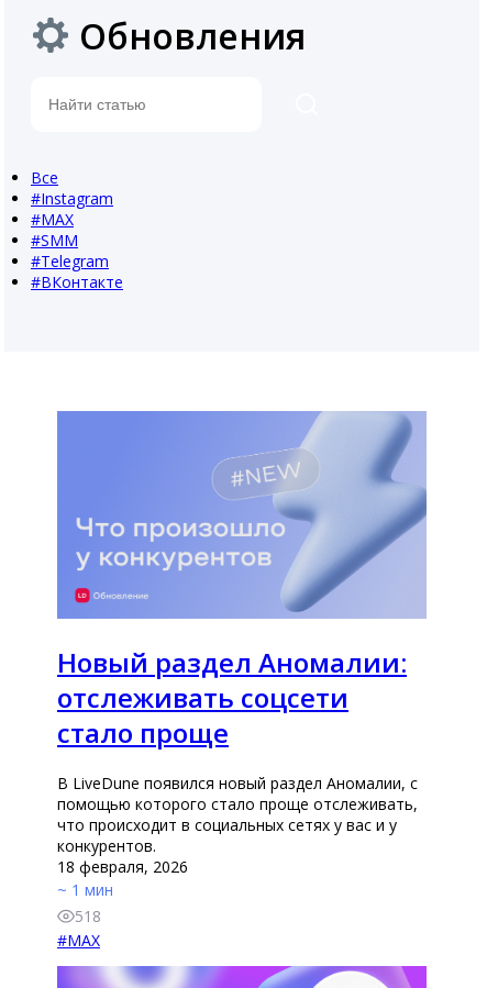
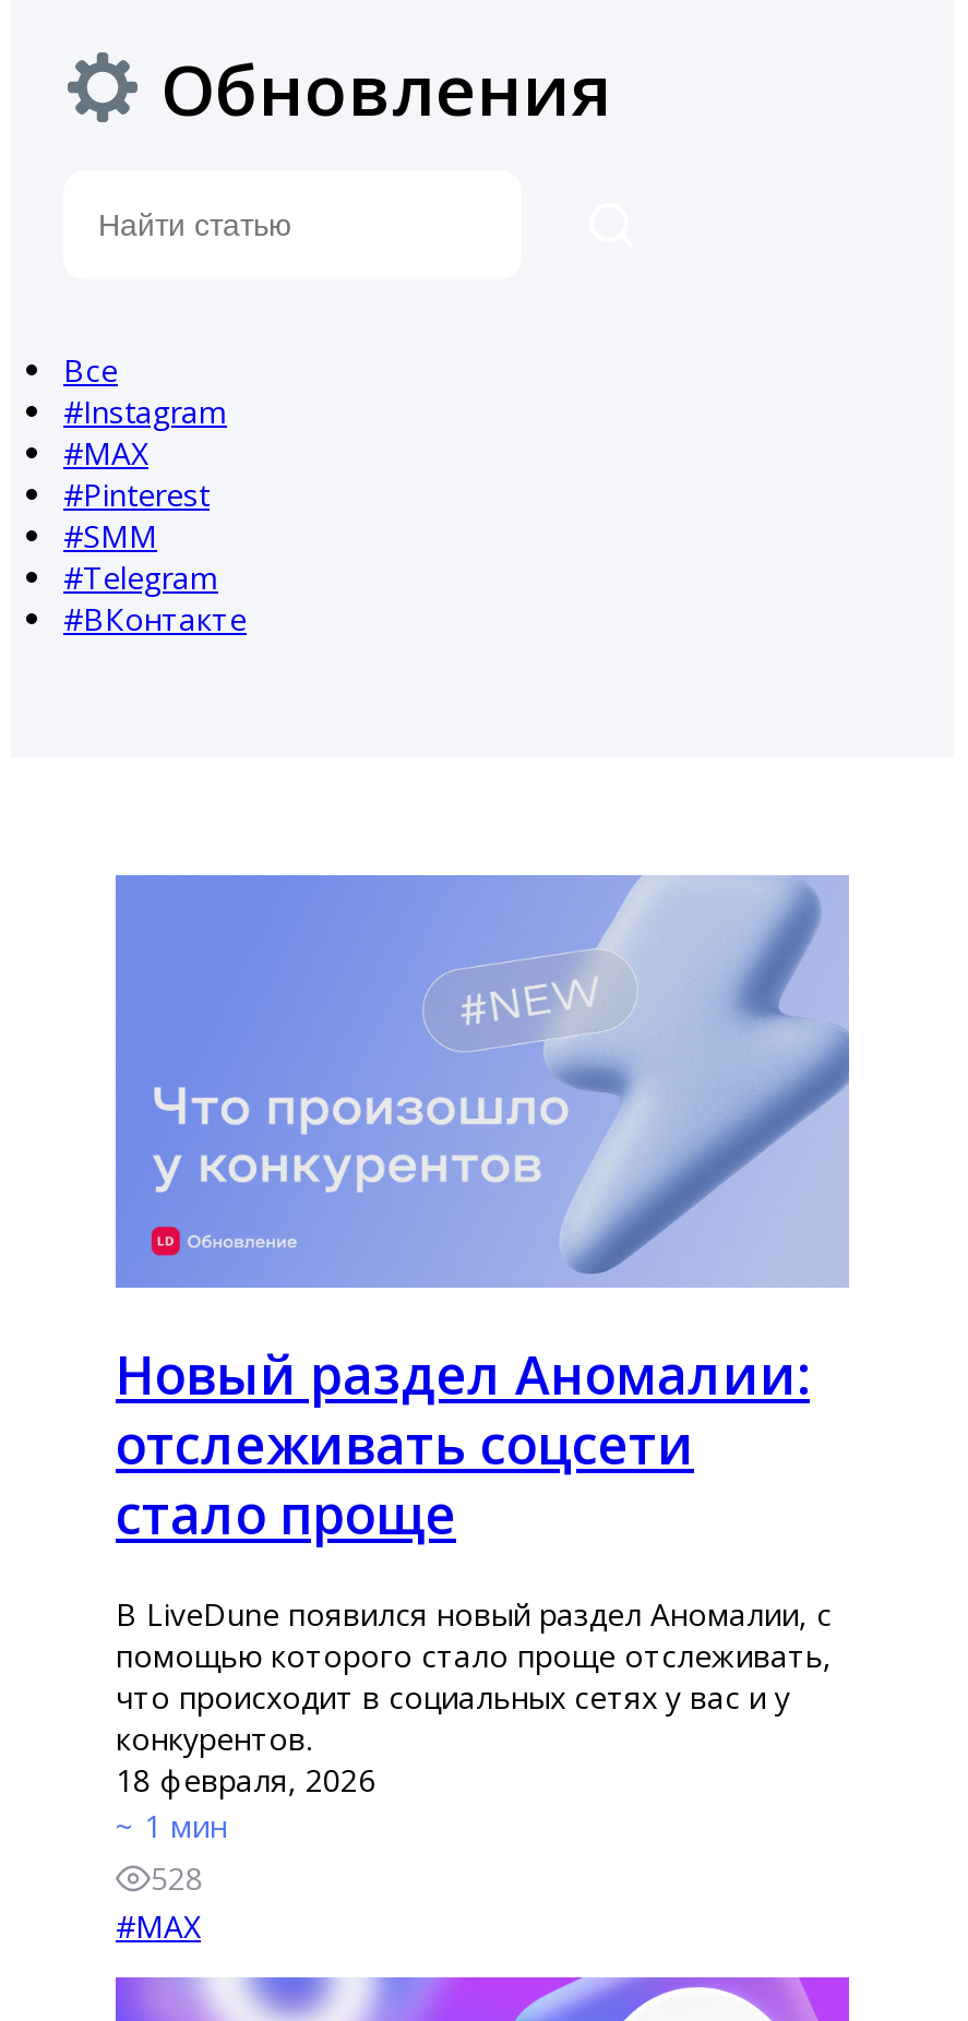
+ #Pinterest

- 518
+ 528
